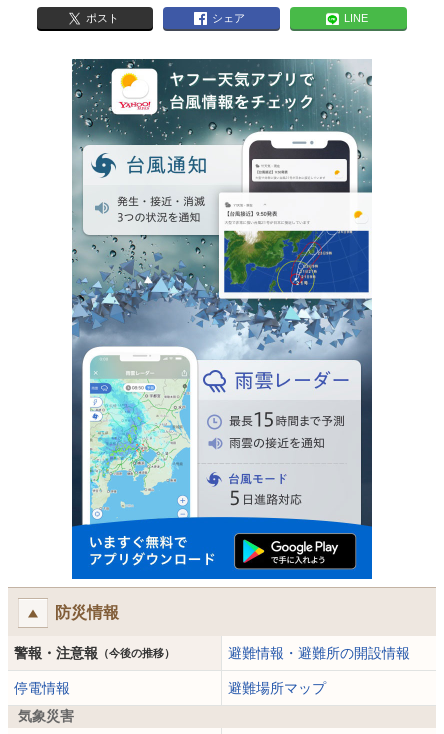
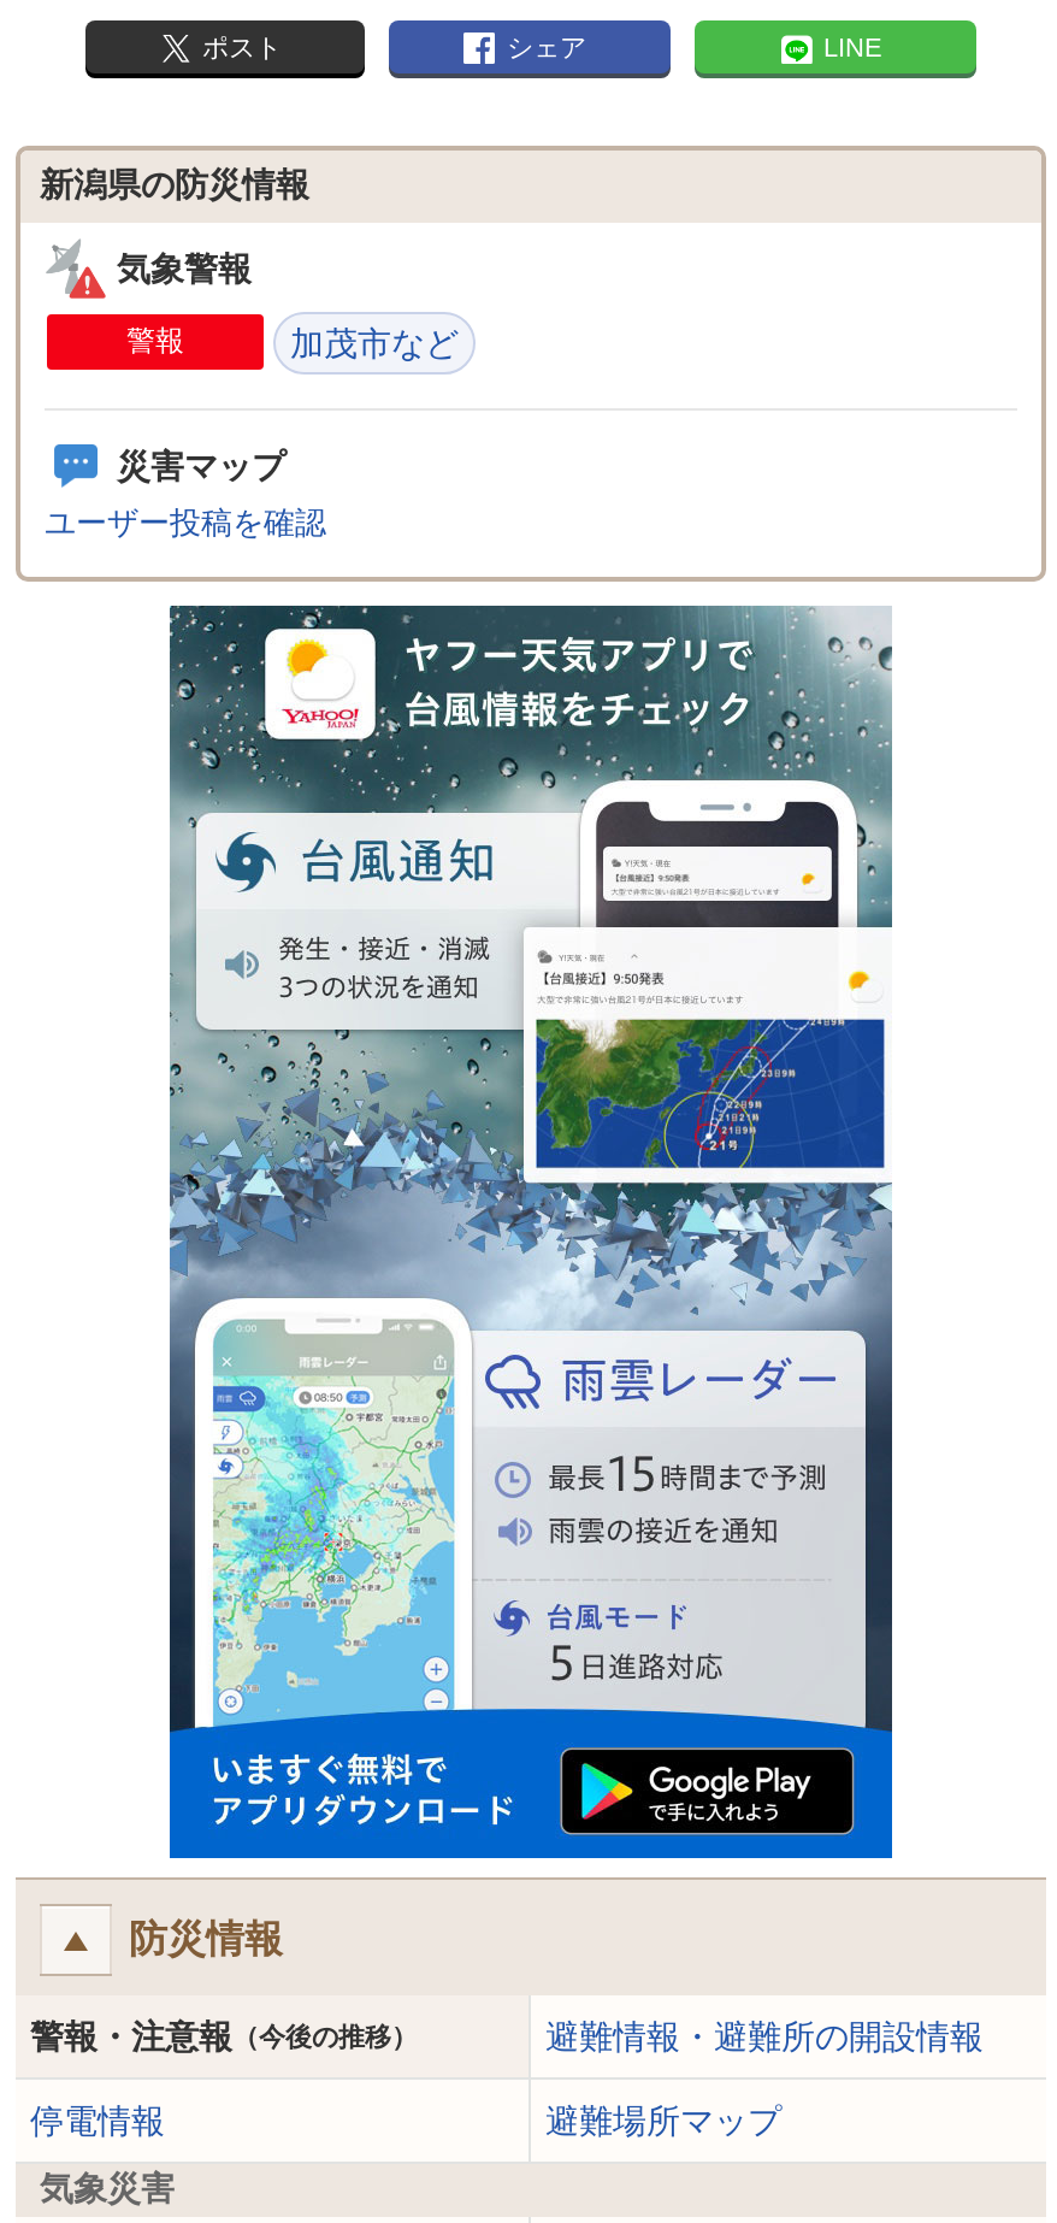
+ [image]
+ 新潟県の防災情報
+ 気象警報
+ 警報
+ 加茂市など
+ 災害マップ
+ ユーザー投稿を確認
